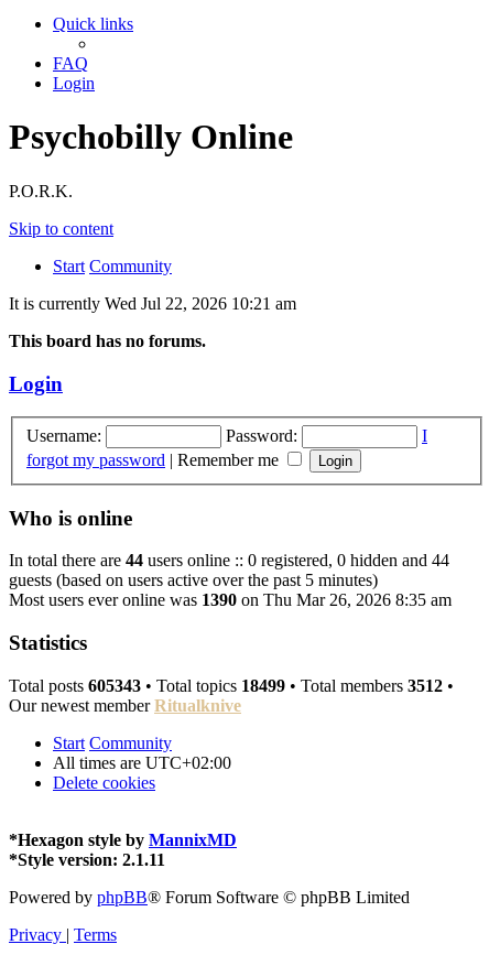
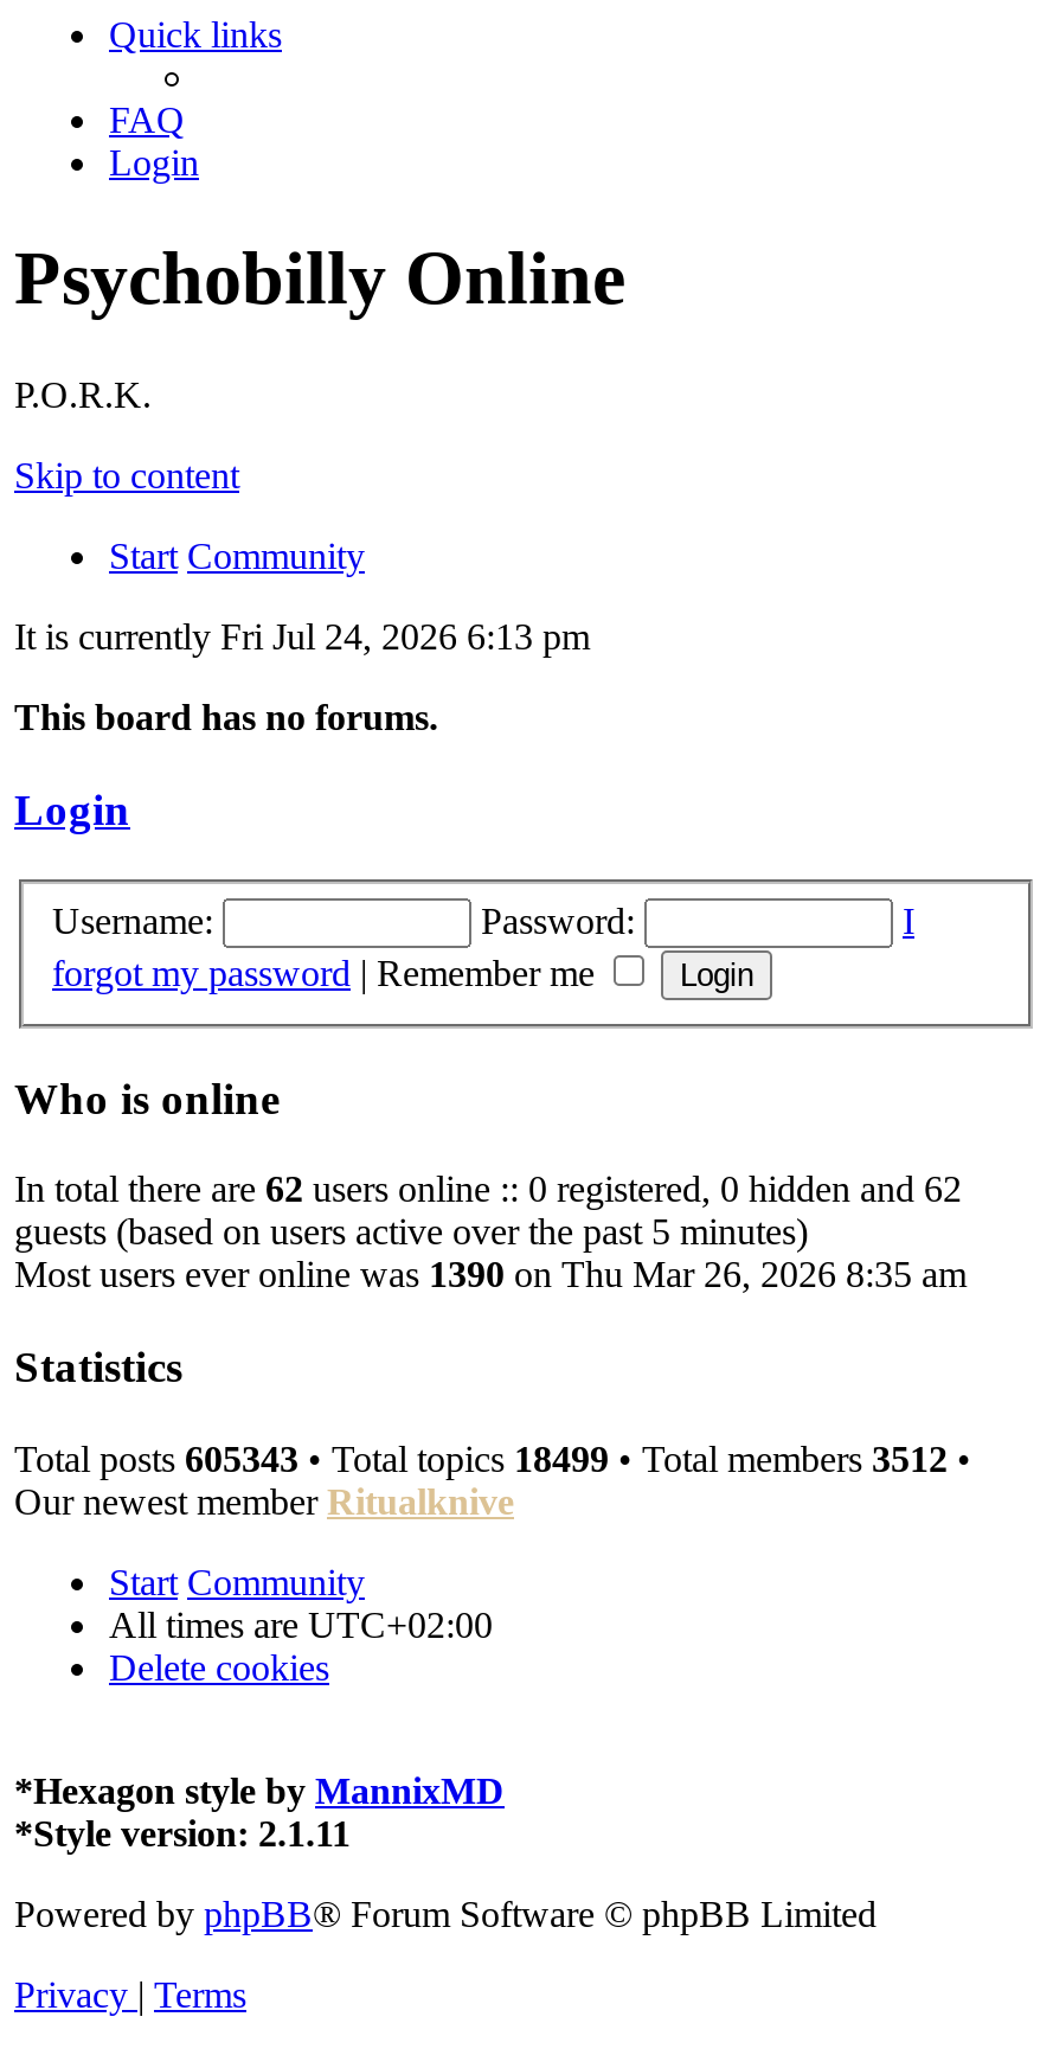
- It is currently Wed Jul 22, 2026 10:21 am
+ It is currently Fri Jul 24, 2026 6:13 pm

- In total there are 44 users online :: 0 registered, 0 hidden and 44
+ In total there are 62 users online :: 0 registered, 0 hidden and 62
